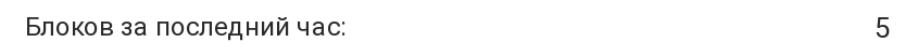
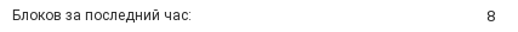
- 5
+ 8
